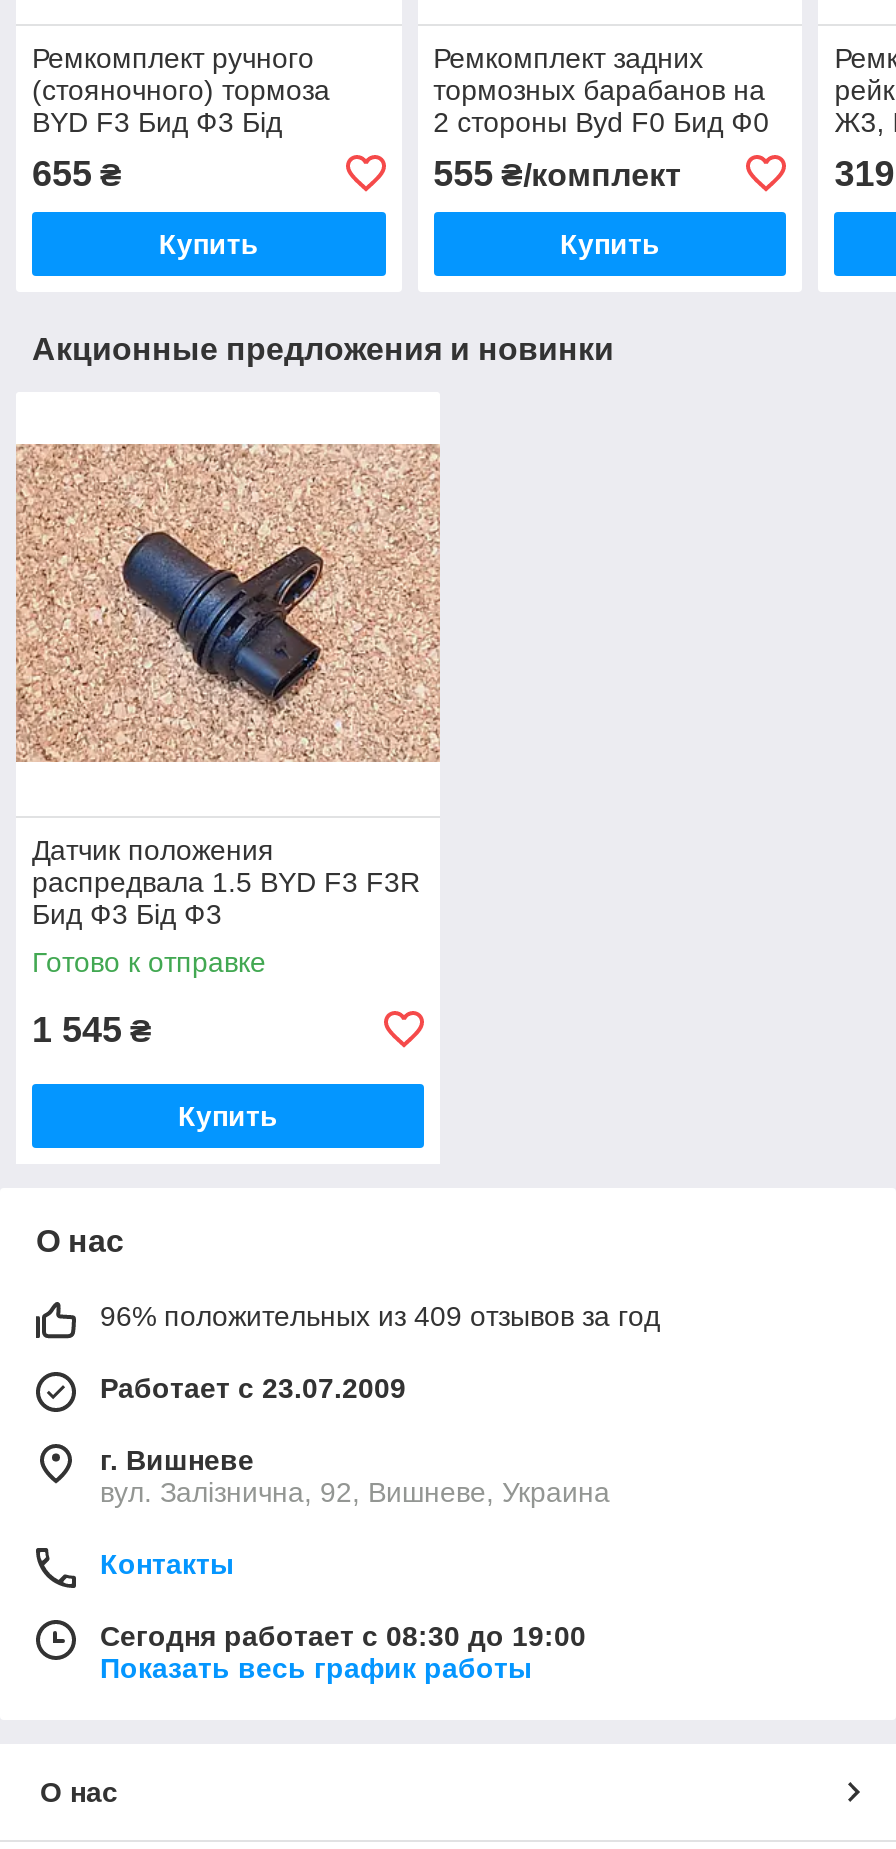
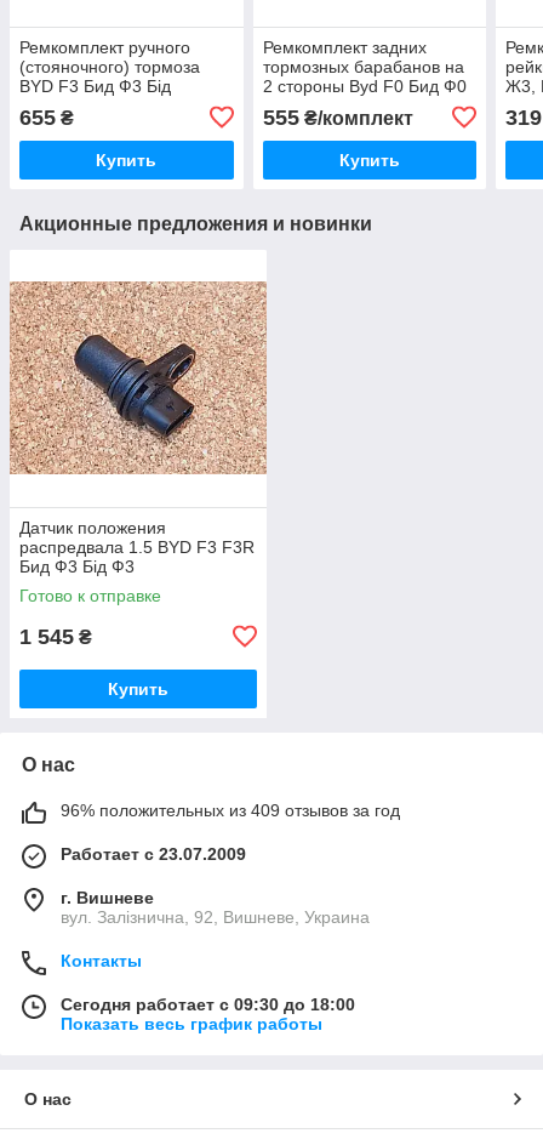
- Сегодня работает с 08:30 до 19:00
+ Сегодня работает с 09:30 до 18:00
